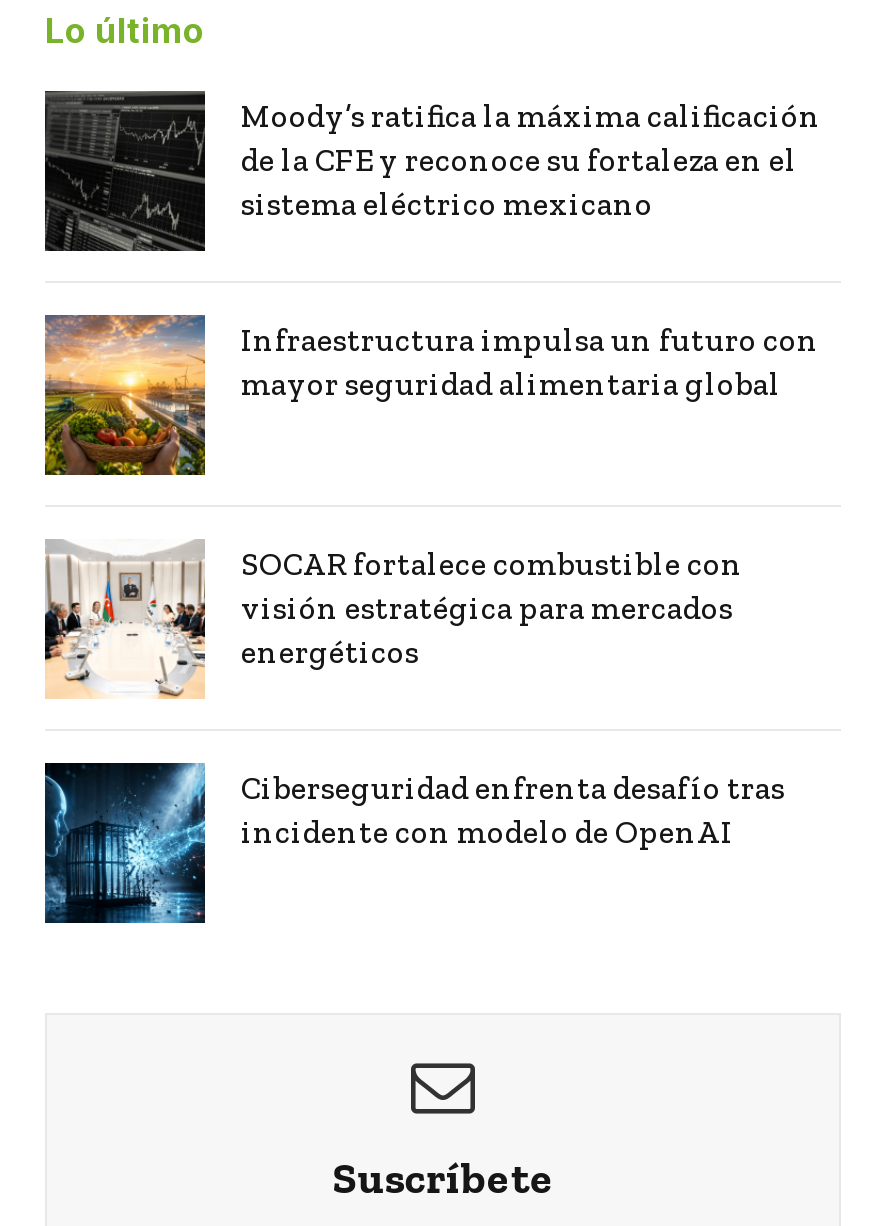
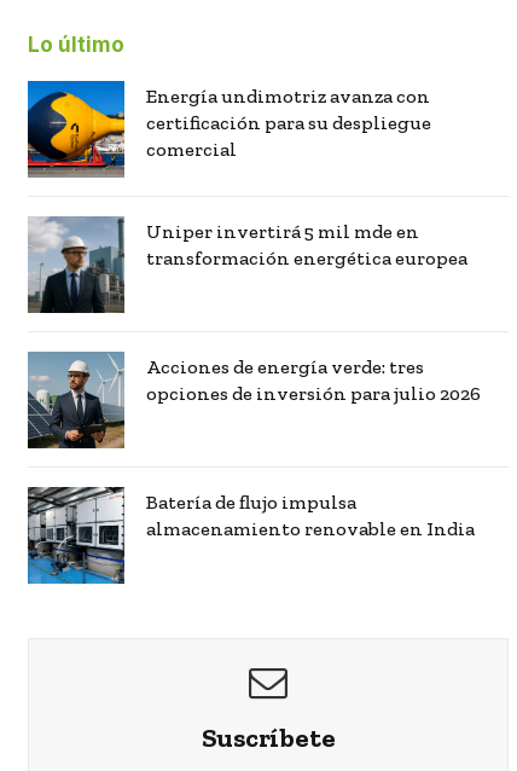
- [image]
- Moody’s ratifica la máxima calificación
- de la CFE y reconoce su fortaleza en el
- sistema eléctrico mexicano
+ [image]
+ Energía undimotriz avanza con
+ certificación para su despliegue
+ comercial

- [image]
- Infraestructura impulsa un futuro con
- mayor seguridad alimentaria global
+ [image]
+ Uniper invertirá 5 mil mde en
+ transformación energética europea

- [image]
- SOCAR fortalece combustible con
- visión estratégica para mercados
- energéticos
+ [image]
+ Acciones de energía verde: tres
+ opciones de inversión para julio 2026

- [image]
- Ciberseguridad enfrenta desafío tras
- incidente con modelo de OpenAI
+ [image]
+ Batería de flujo impulsa
+ almacenamiento renovable en India
